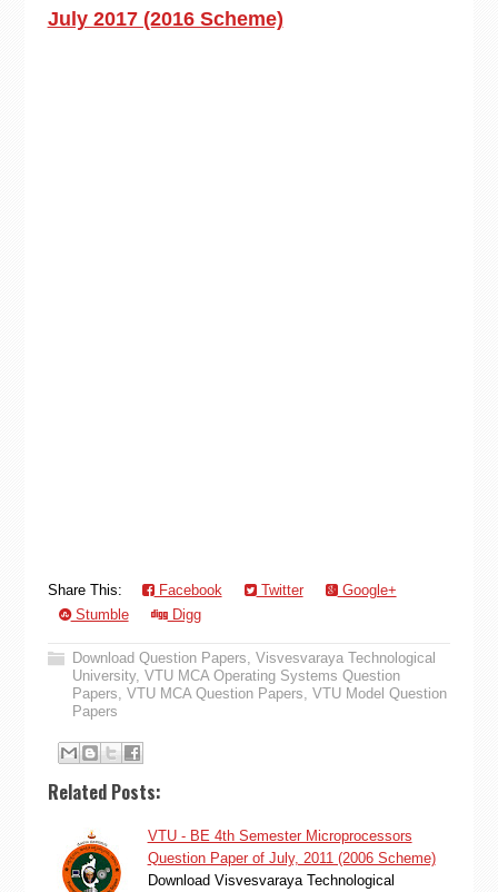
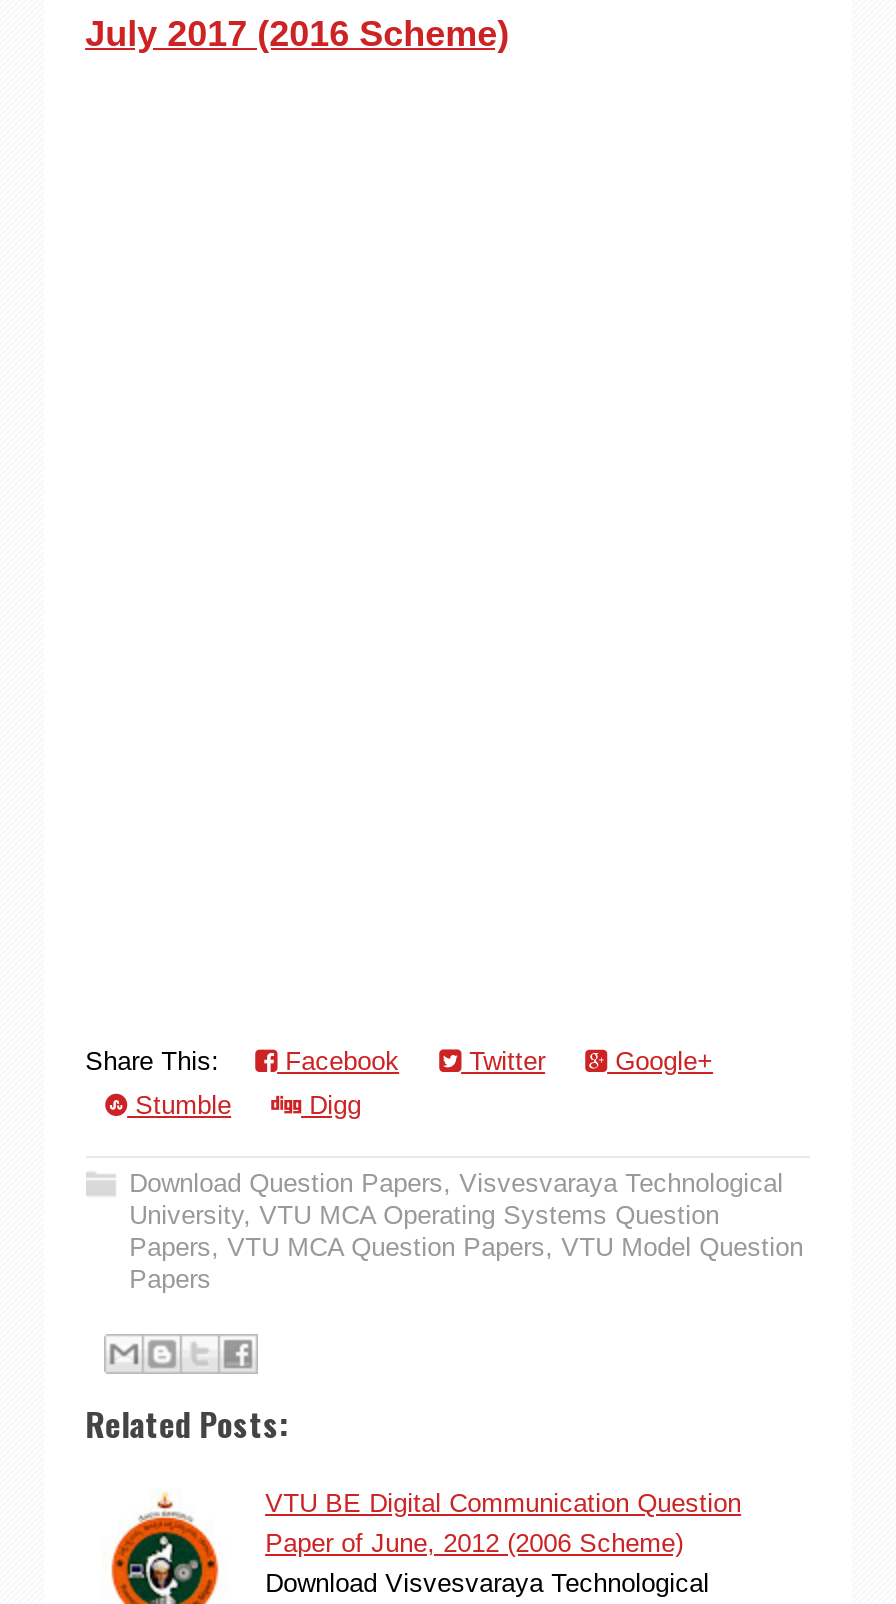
- VTU - BE 4th Semester Microprocessors
- Question Paper of July, 2011 (2006 Scheme)
+ VTU BE Digital Communication Question
+ Paper of June, 2012 (2006 Scheme)
